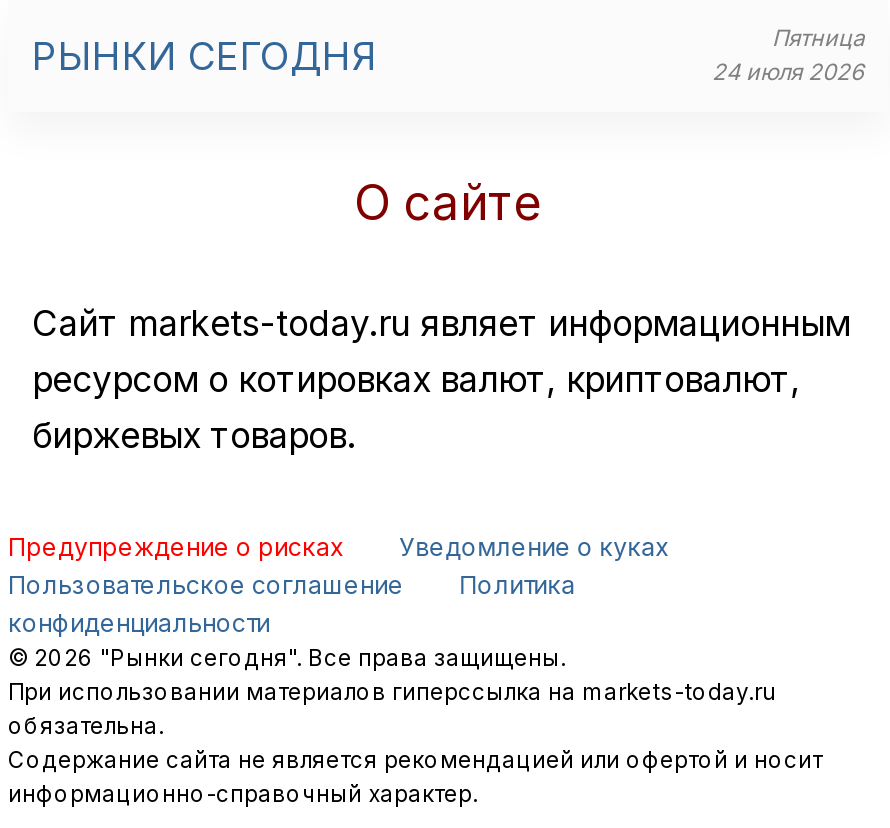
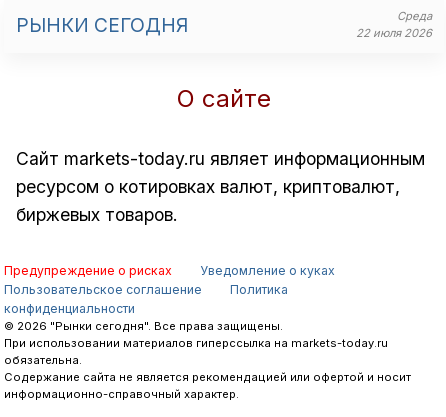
- Пятница
- 24 июля 2026
+ Среда
+ 22 июля 2026
